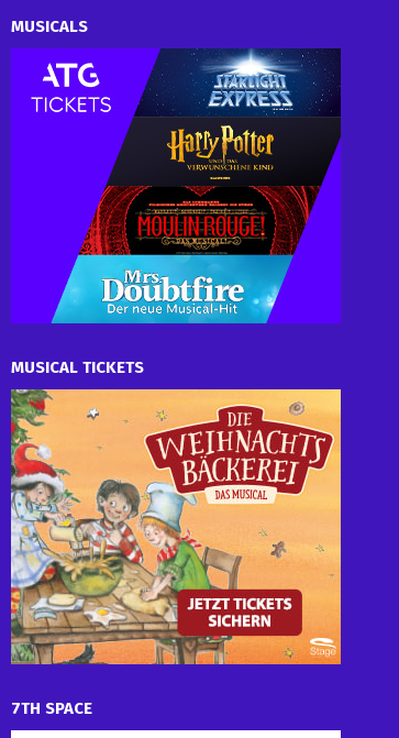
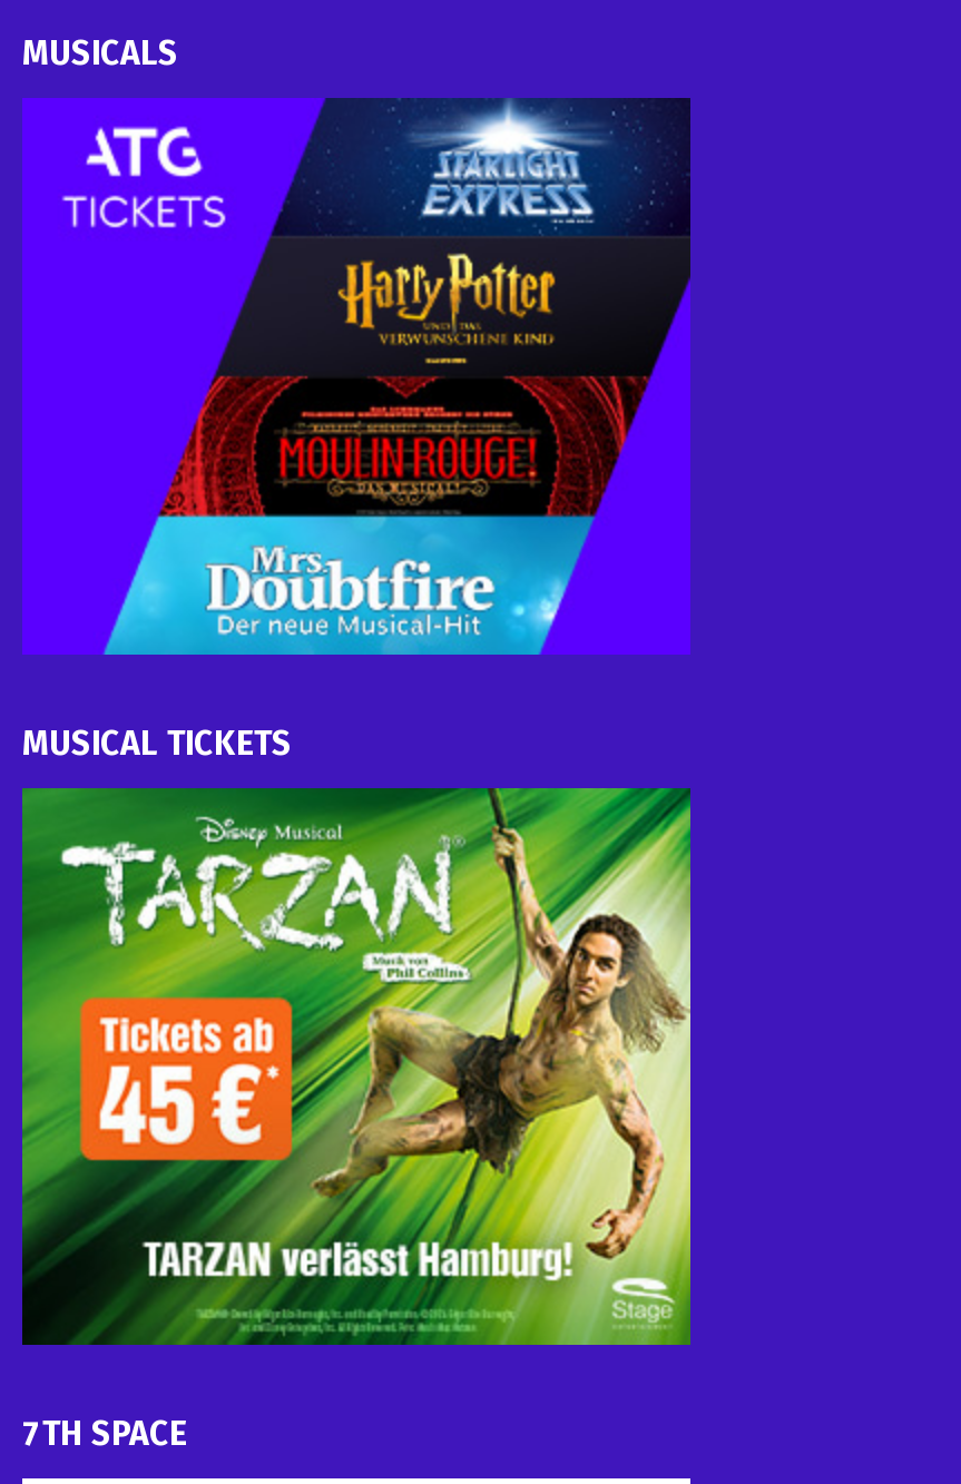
- [image]
+ [image]
